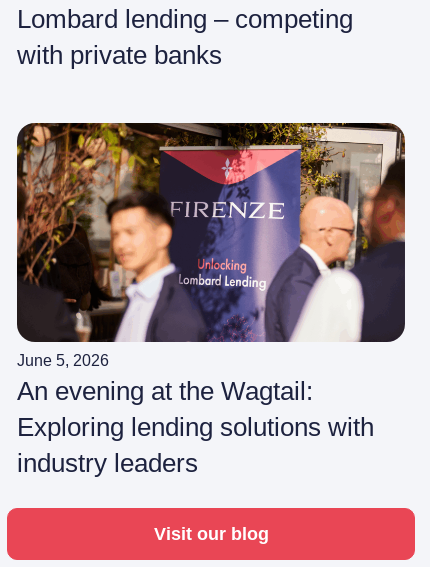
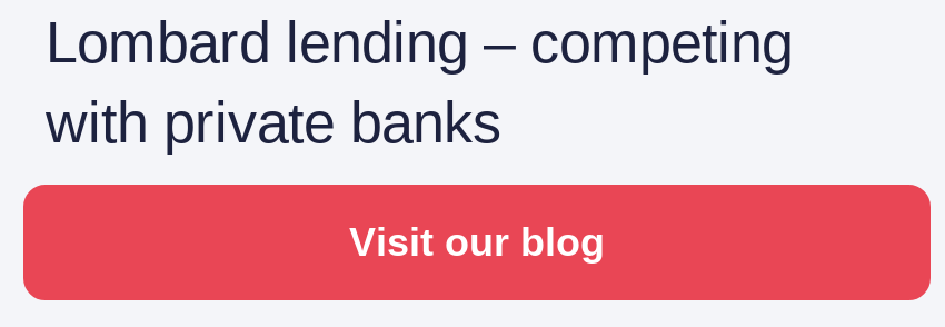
- [image]
- June 5, 2026
- An evening at the Wagtail:
- Exploring lending solutions with
- industry leaders
